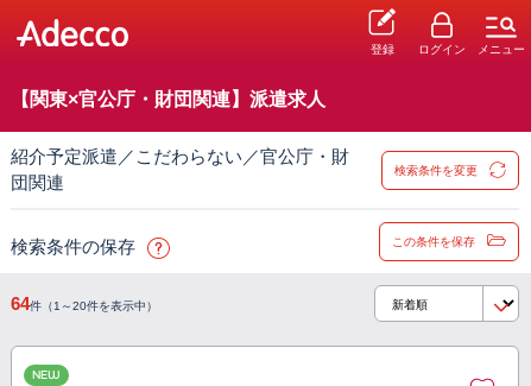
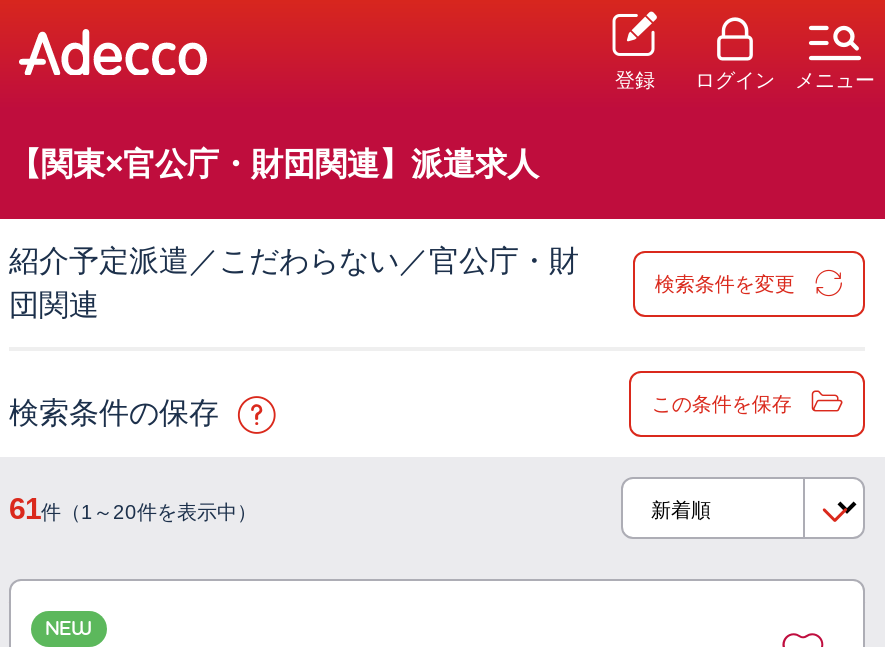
- 64件（1～20件を表示中）
+ 61件（1～20件を表示中）
